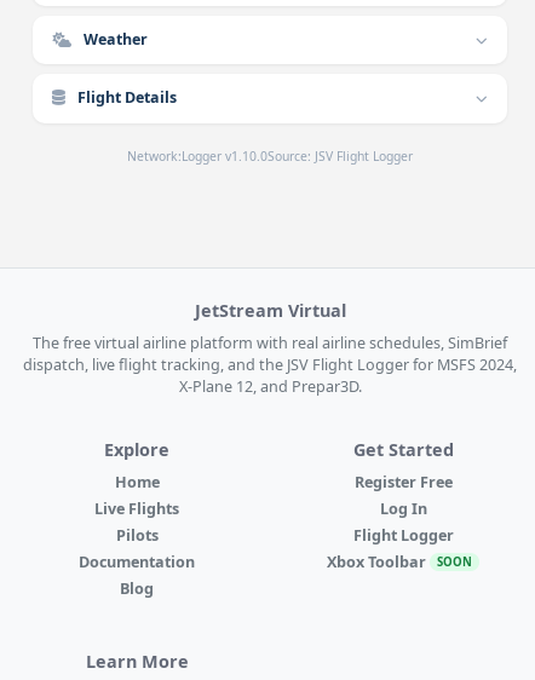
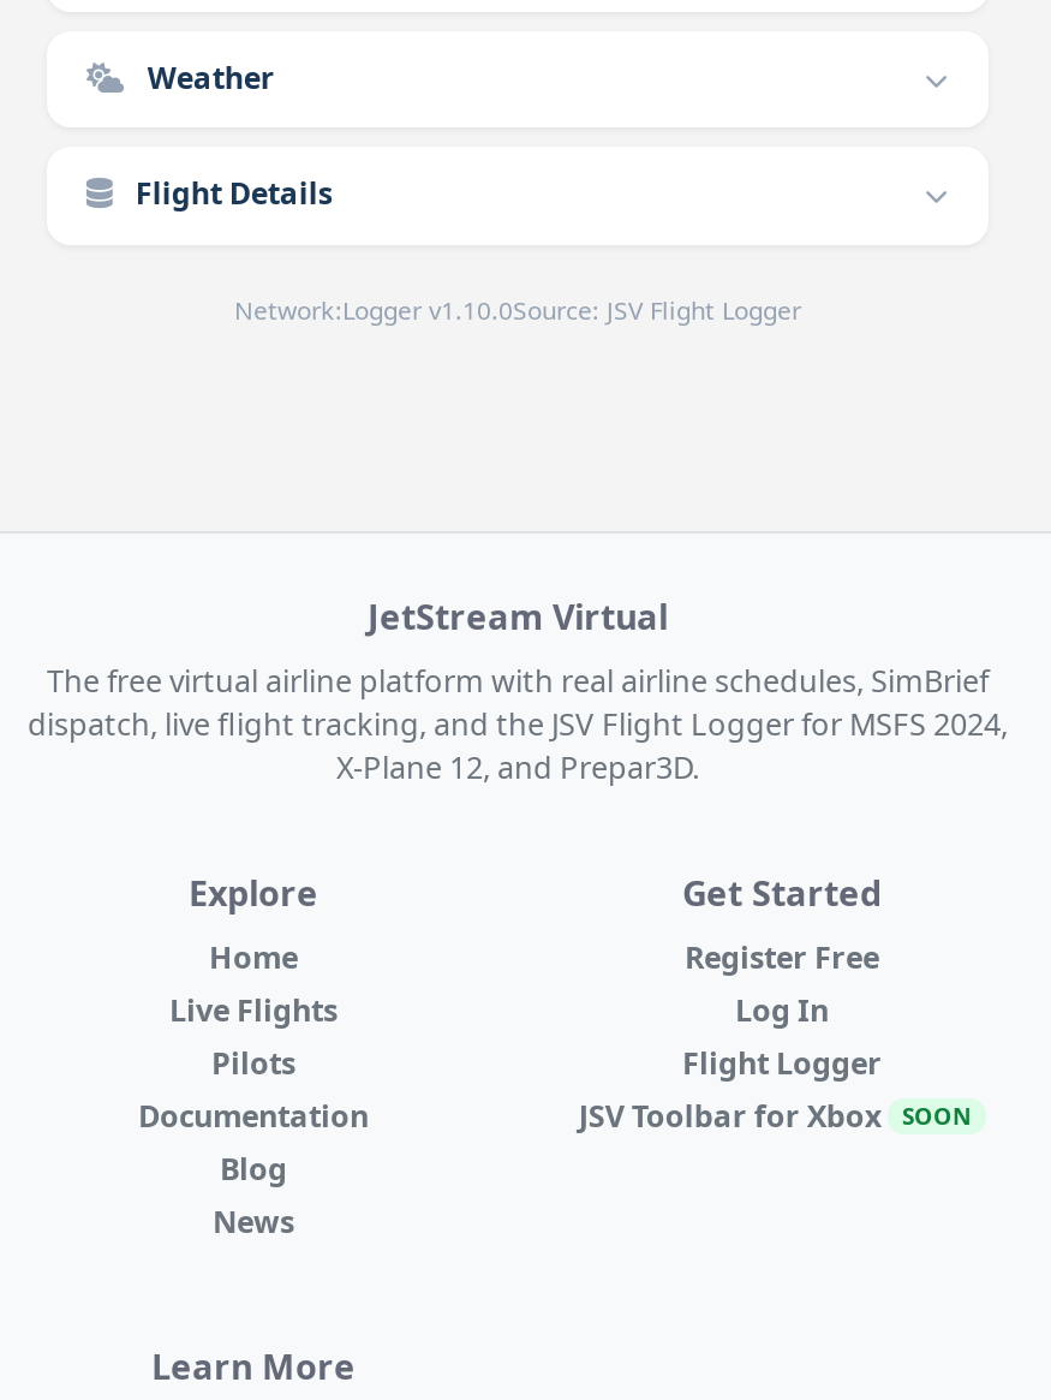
- Xbox Toolbar SOON
+ JSV Toolbar for Xbox SOON

+ News
